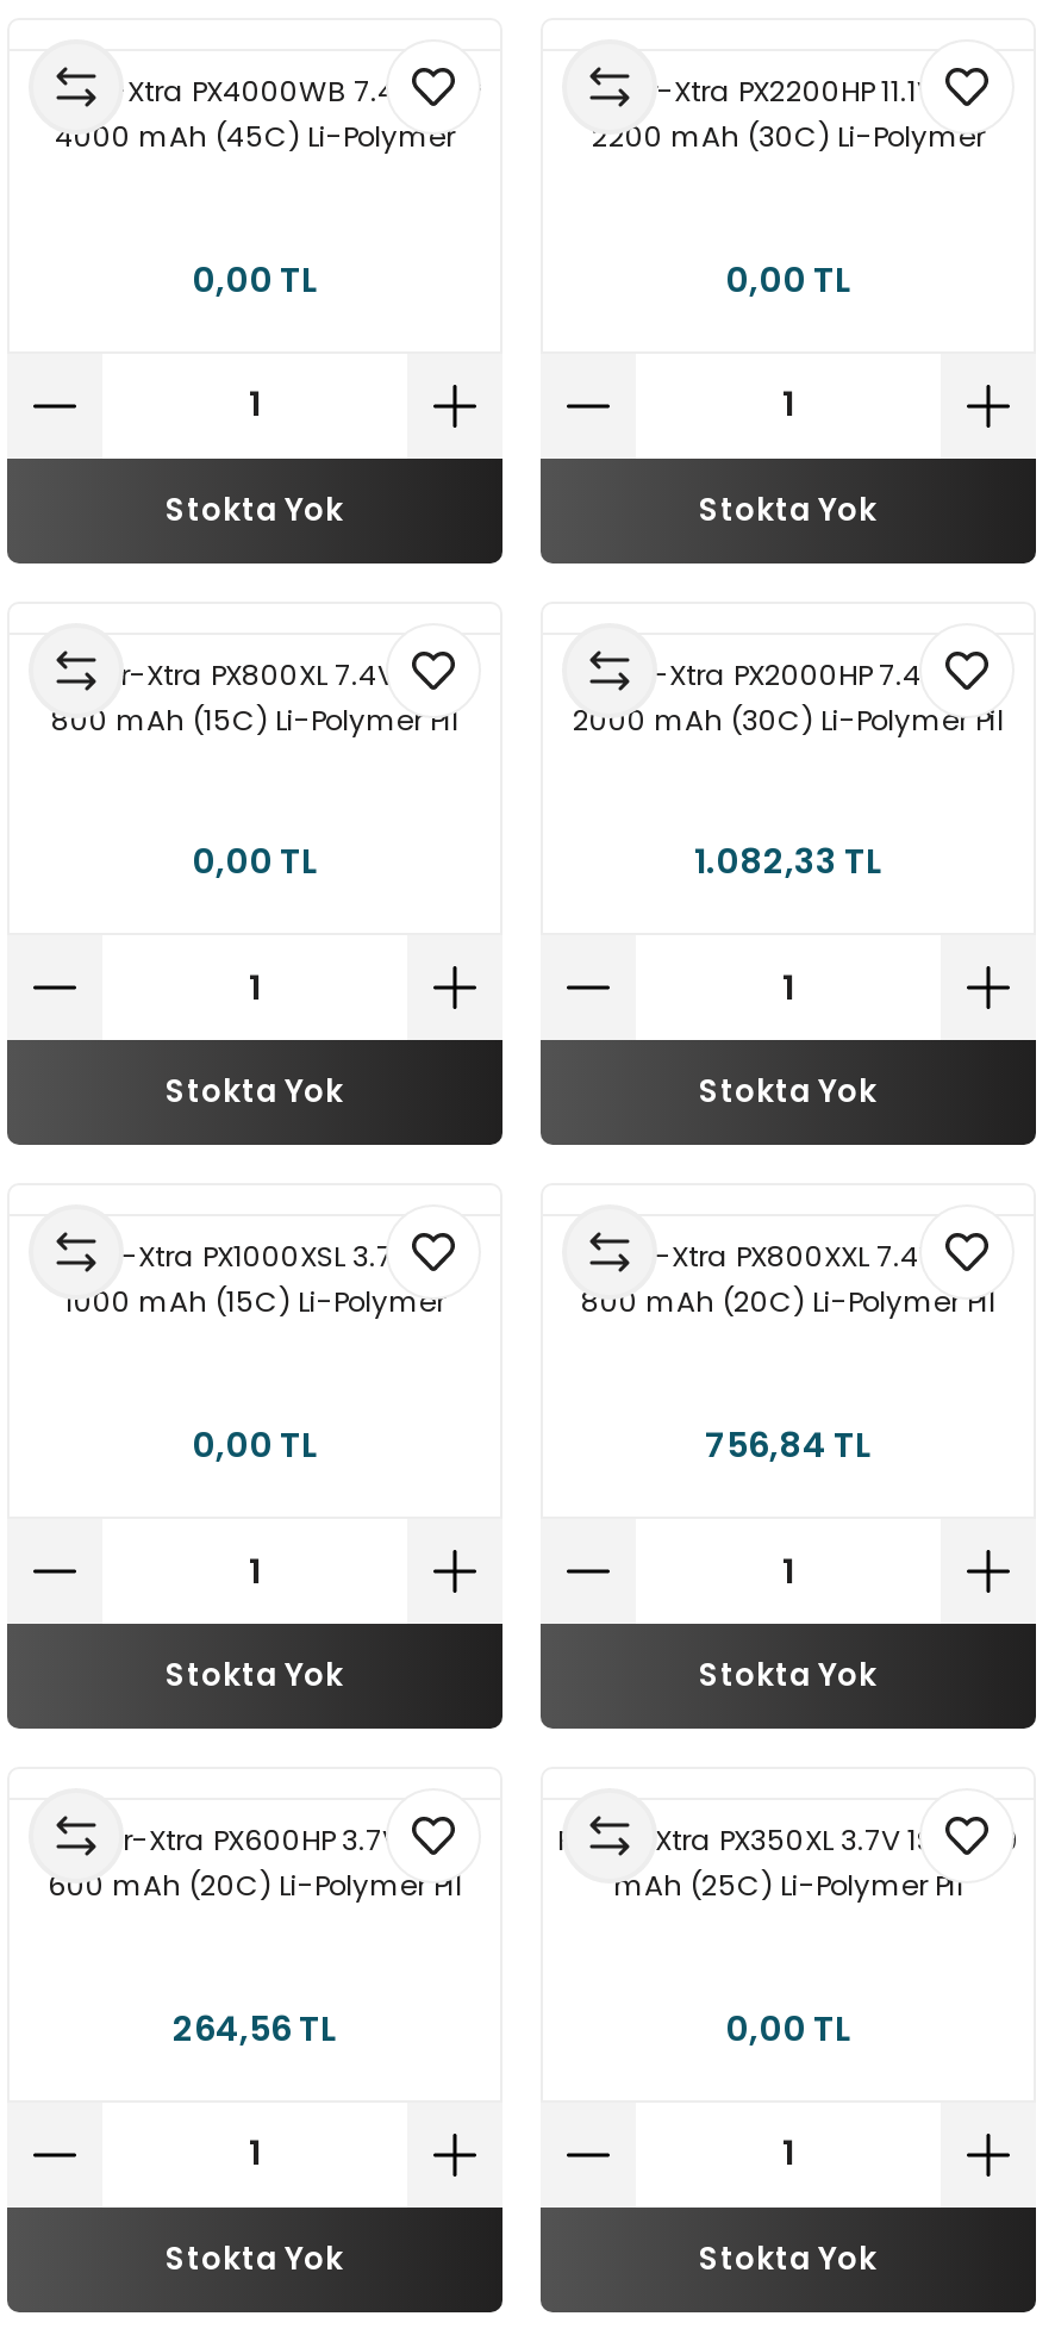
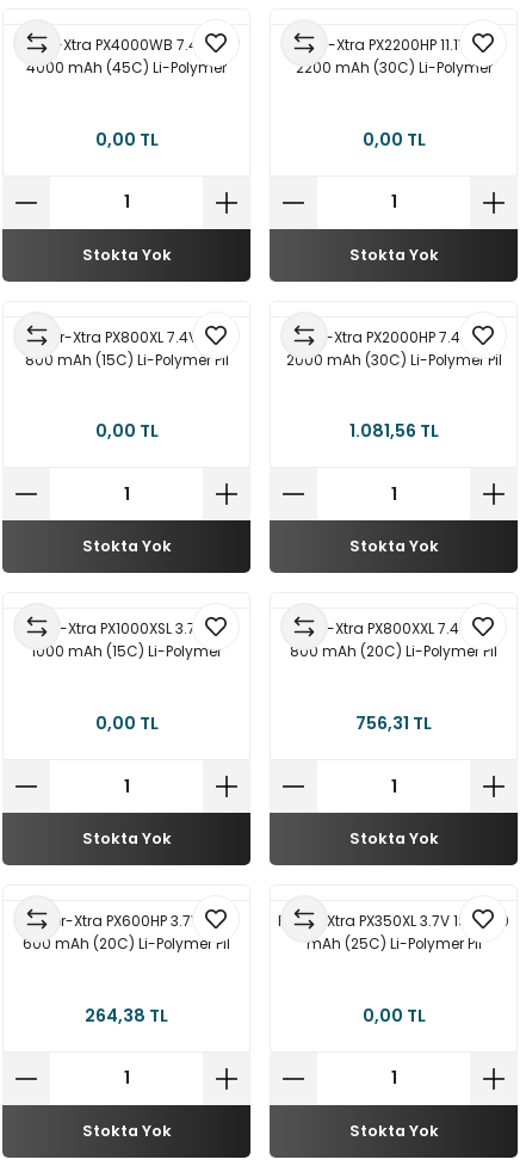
- 1.082,33 TL
+ 1.081,56 TL

- 756,84 TL
+ 756,31 TL

- 264,56 TL
+ 264,38 TL
